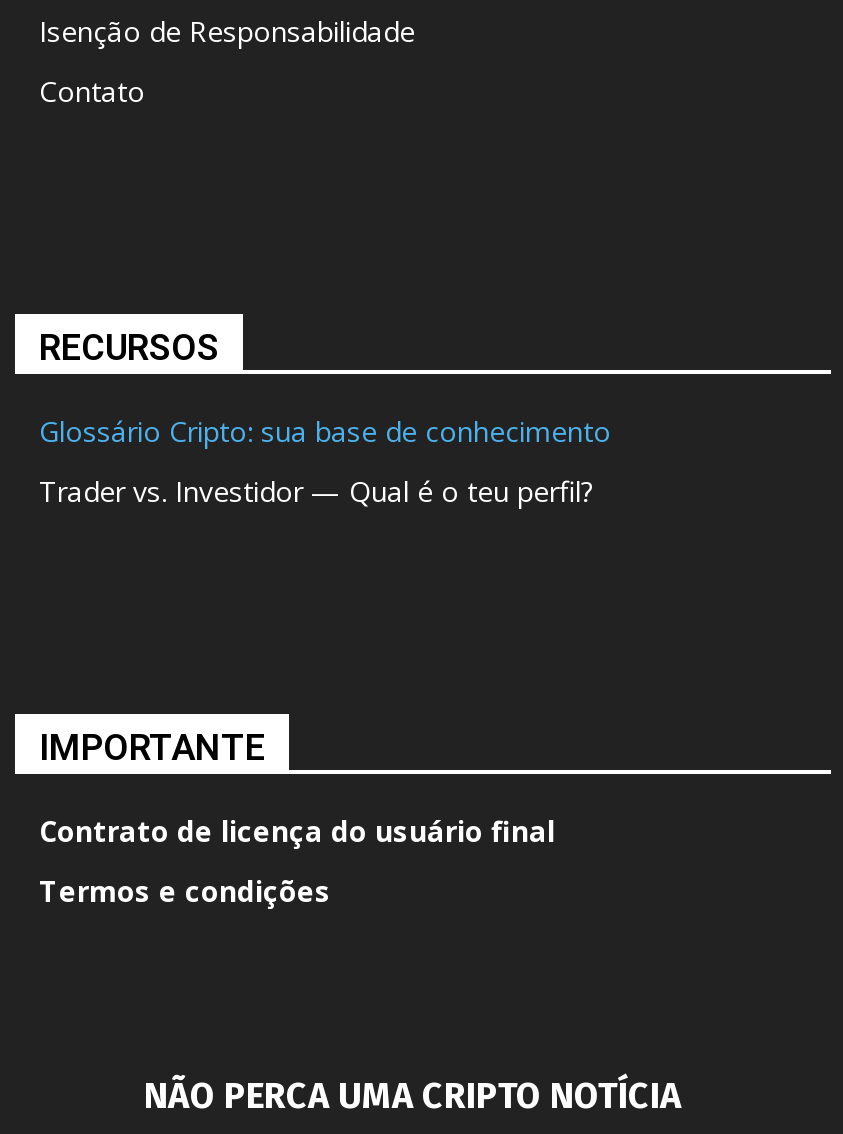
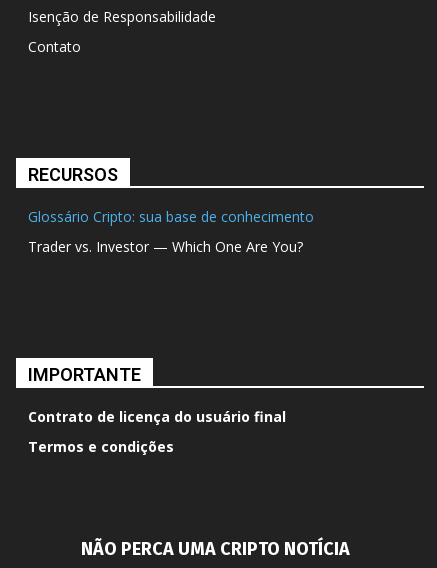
- Trader vs. Investidor — Qual é o teu perfil?
+ Trader vs. Investor — Which One Are You?
